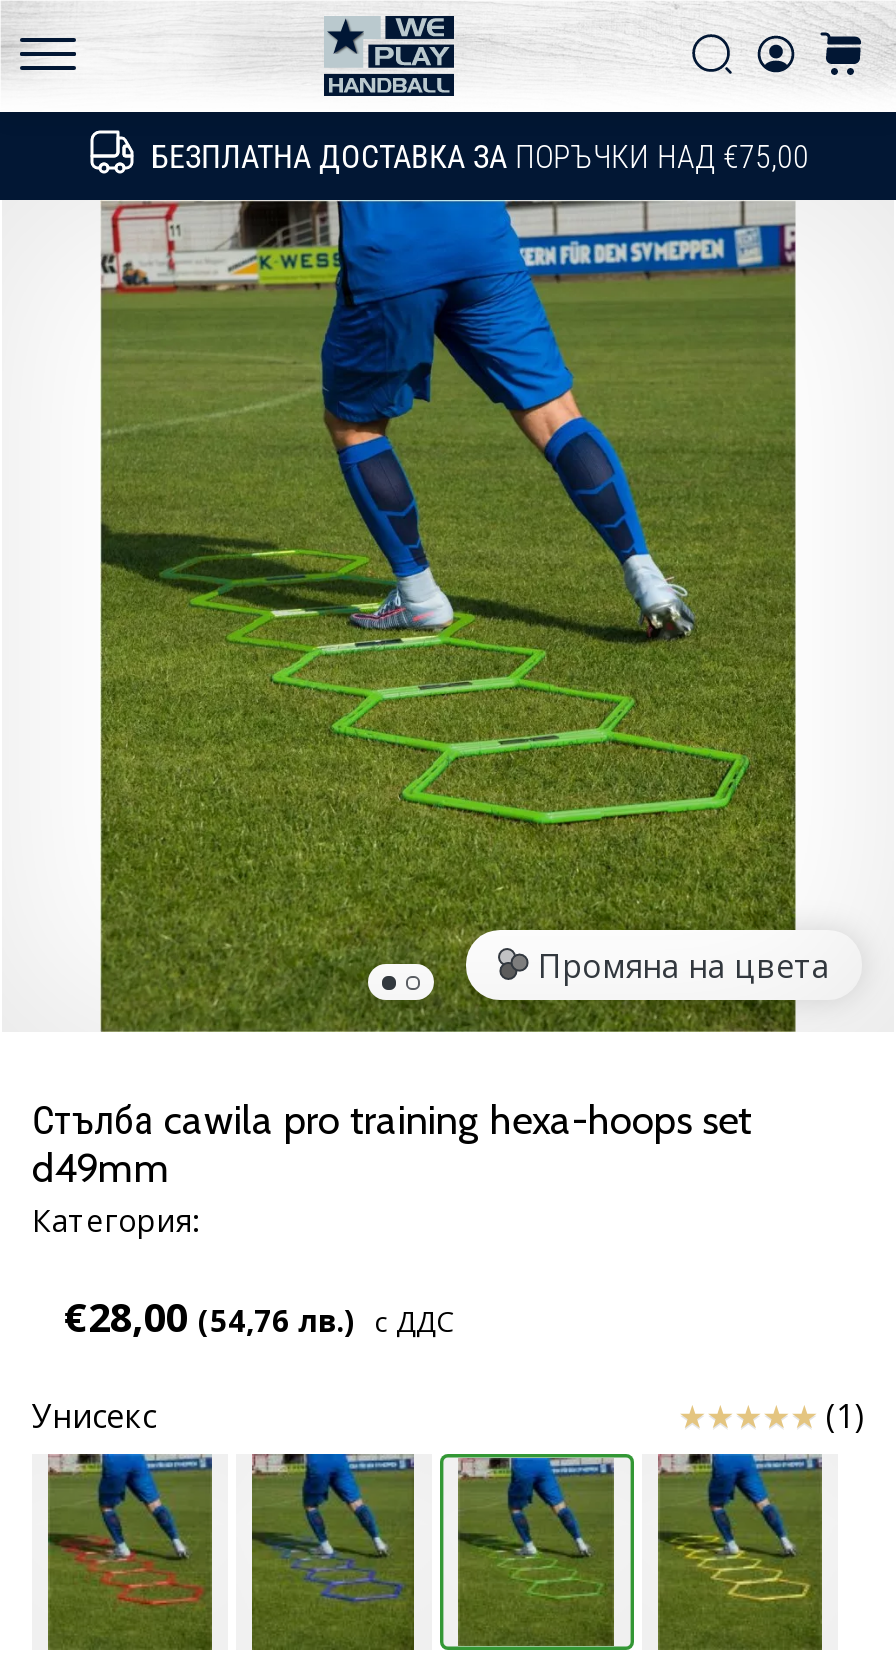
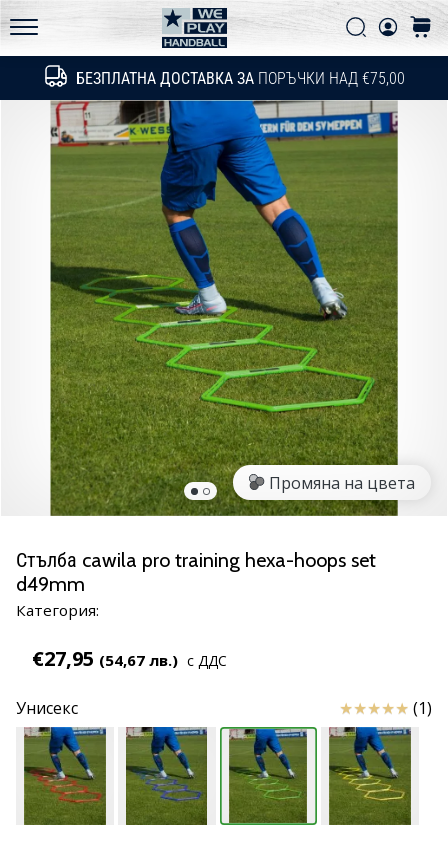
- €28,00 (54,76 лв.) с ДДС
+ €27,95 (54,67 лв.) с ДДС
